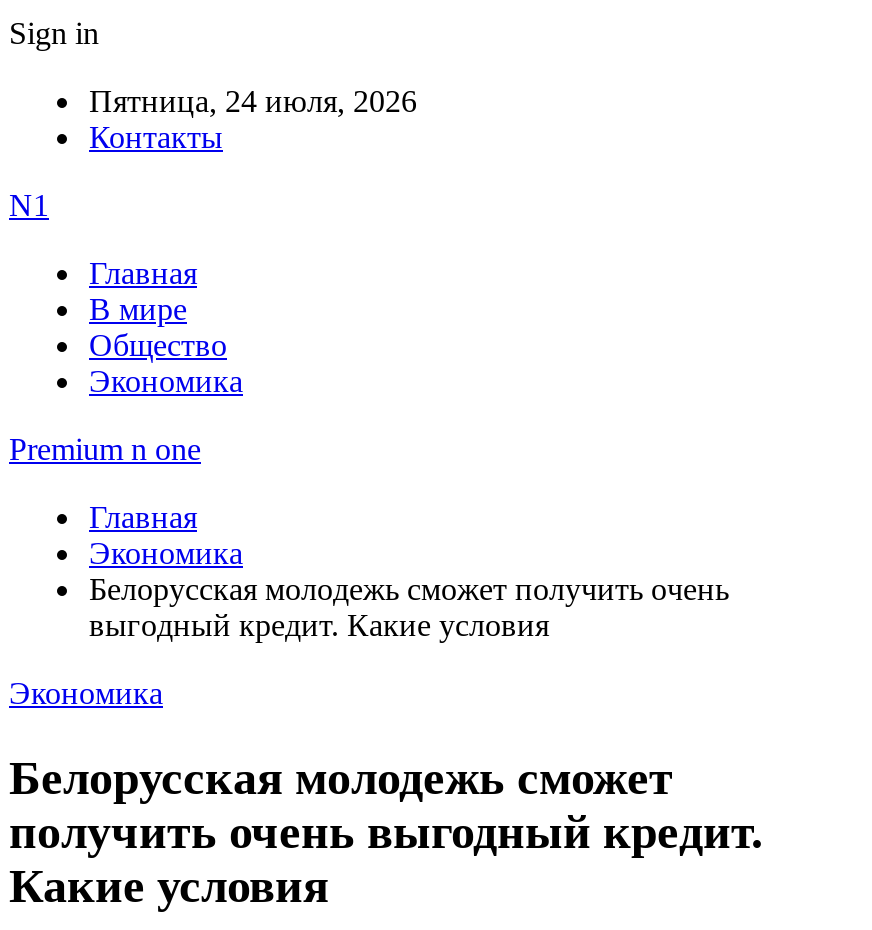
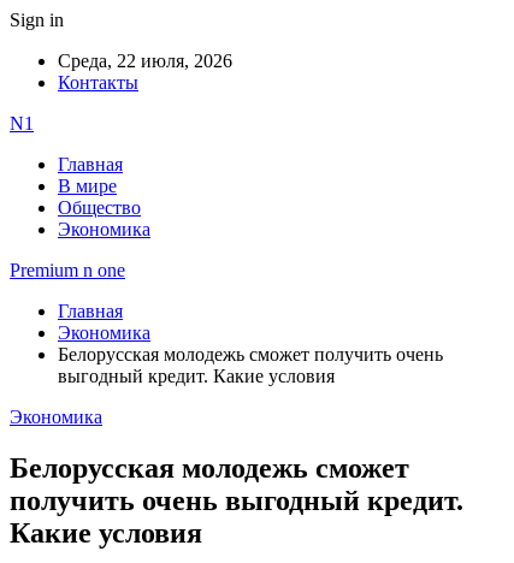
- Пятница, 24 июля, 2026
+ Среда, 22 июля, 2026
